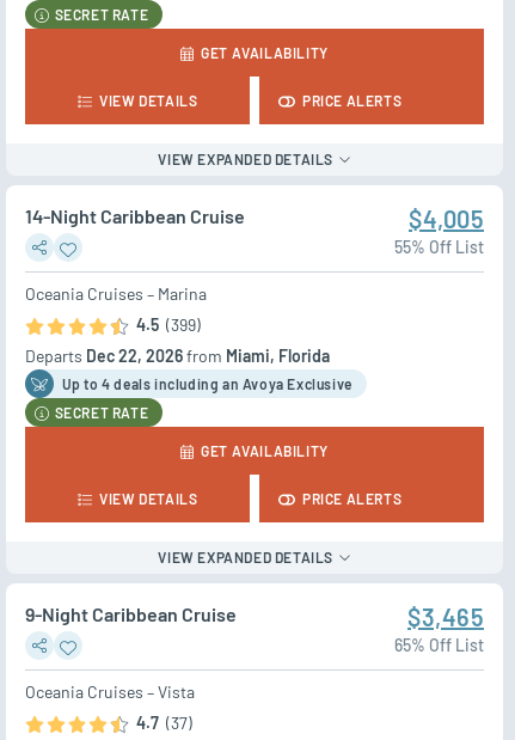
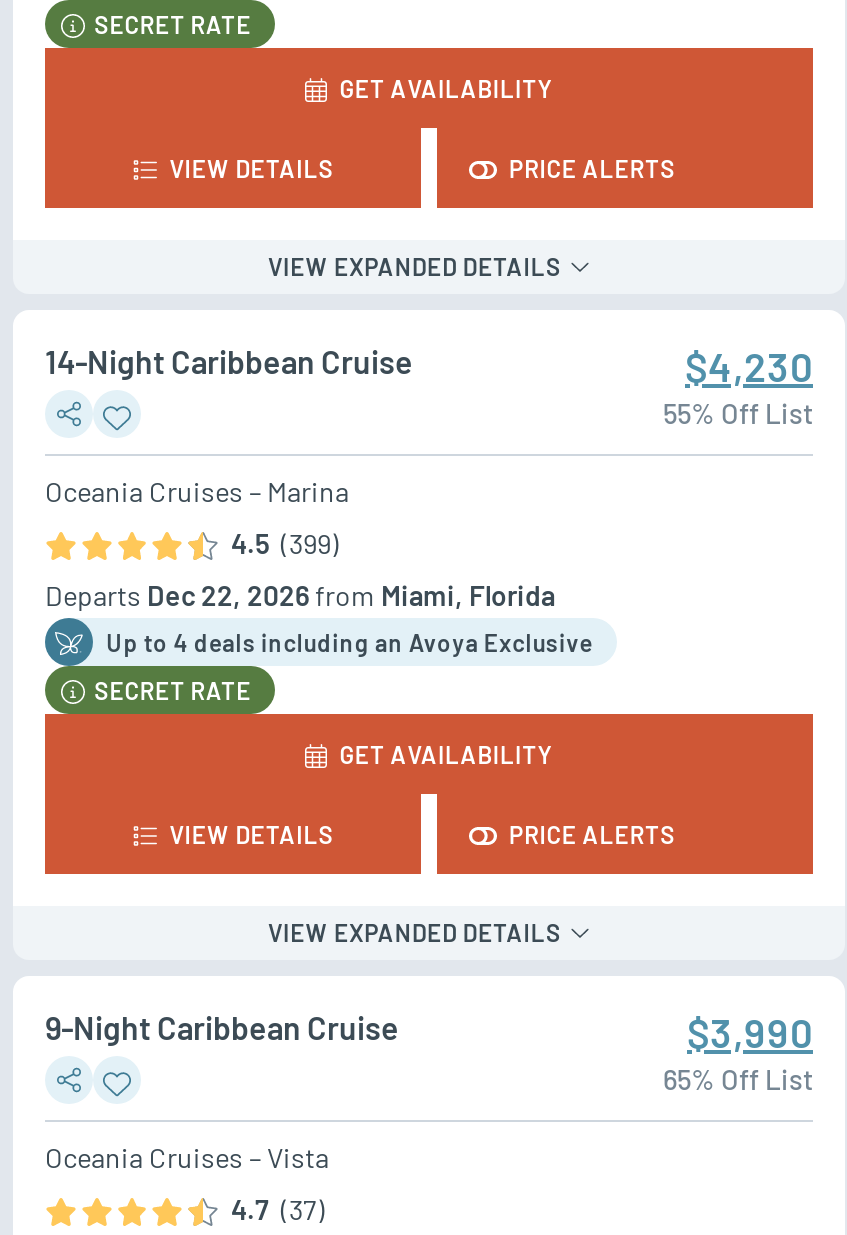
- $4,005
+ $4,230

- $3,465
+ $3,990
